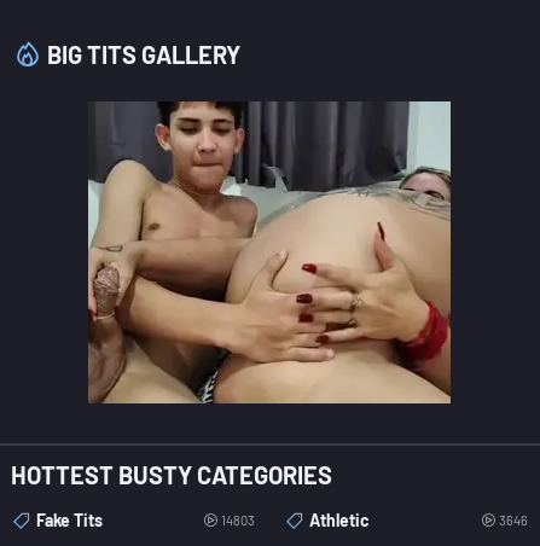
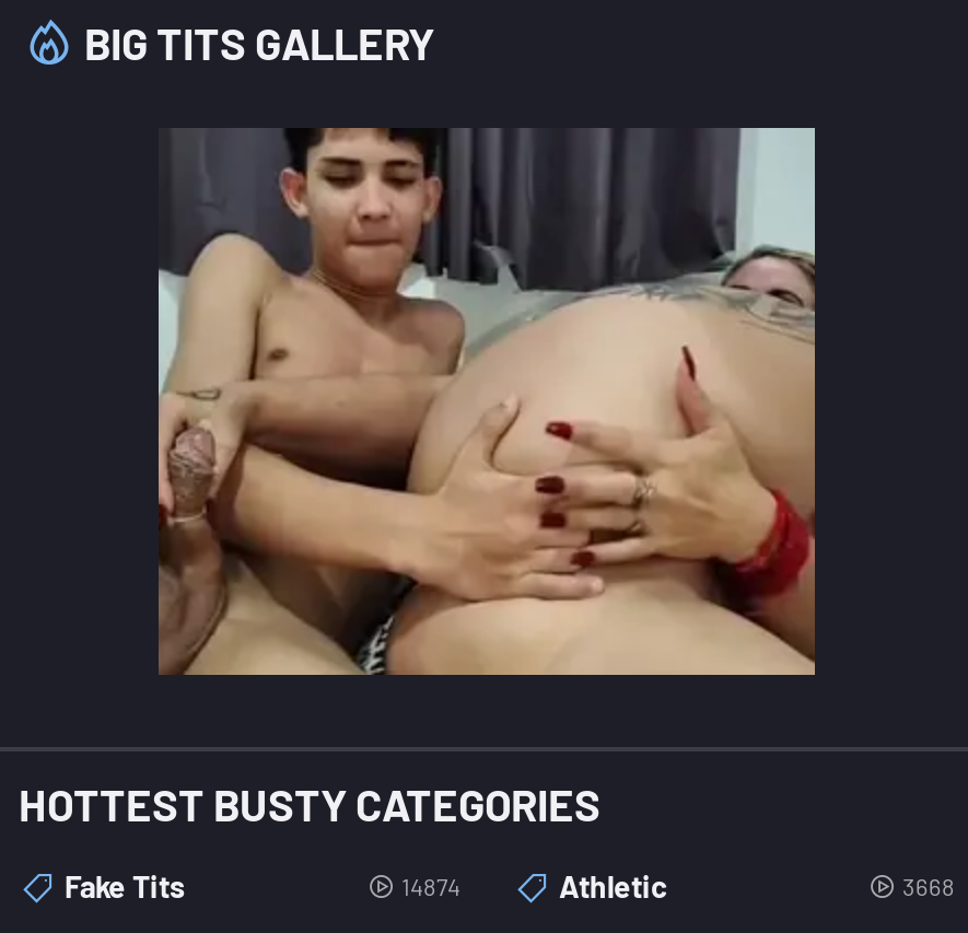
- 14803
+ 14874

- 3646
+ 3668
